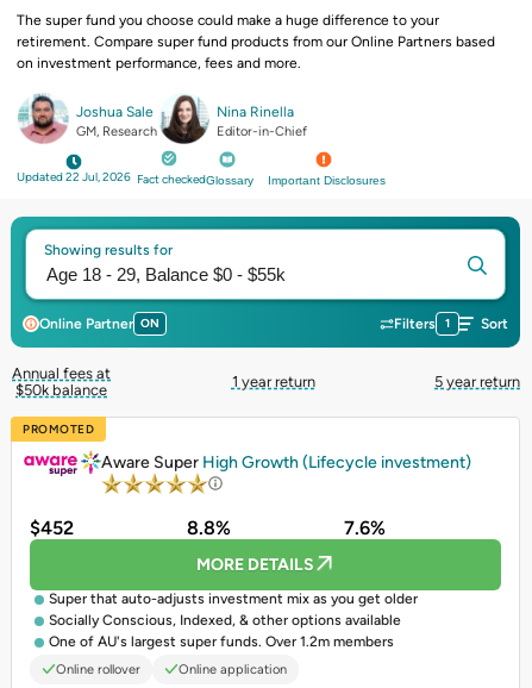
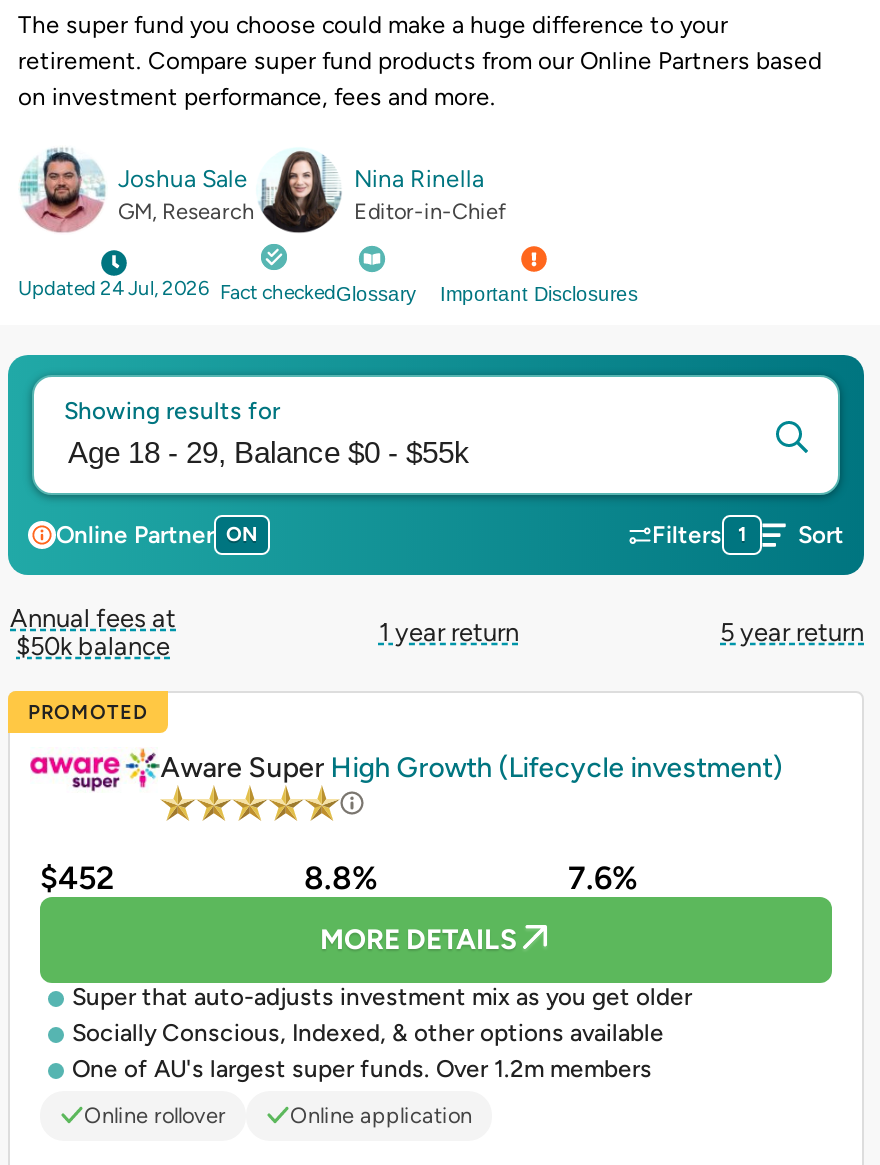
- Updated 22 Jul, 2026 Fact checkedGlossary
+ Updated 24 Jul, 2026 Fact checkedGlossary
